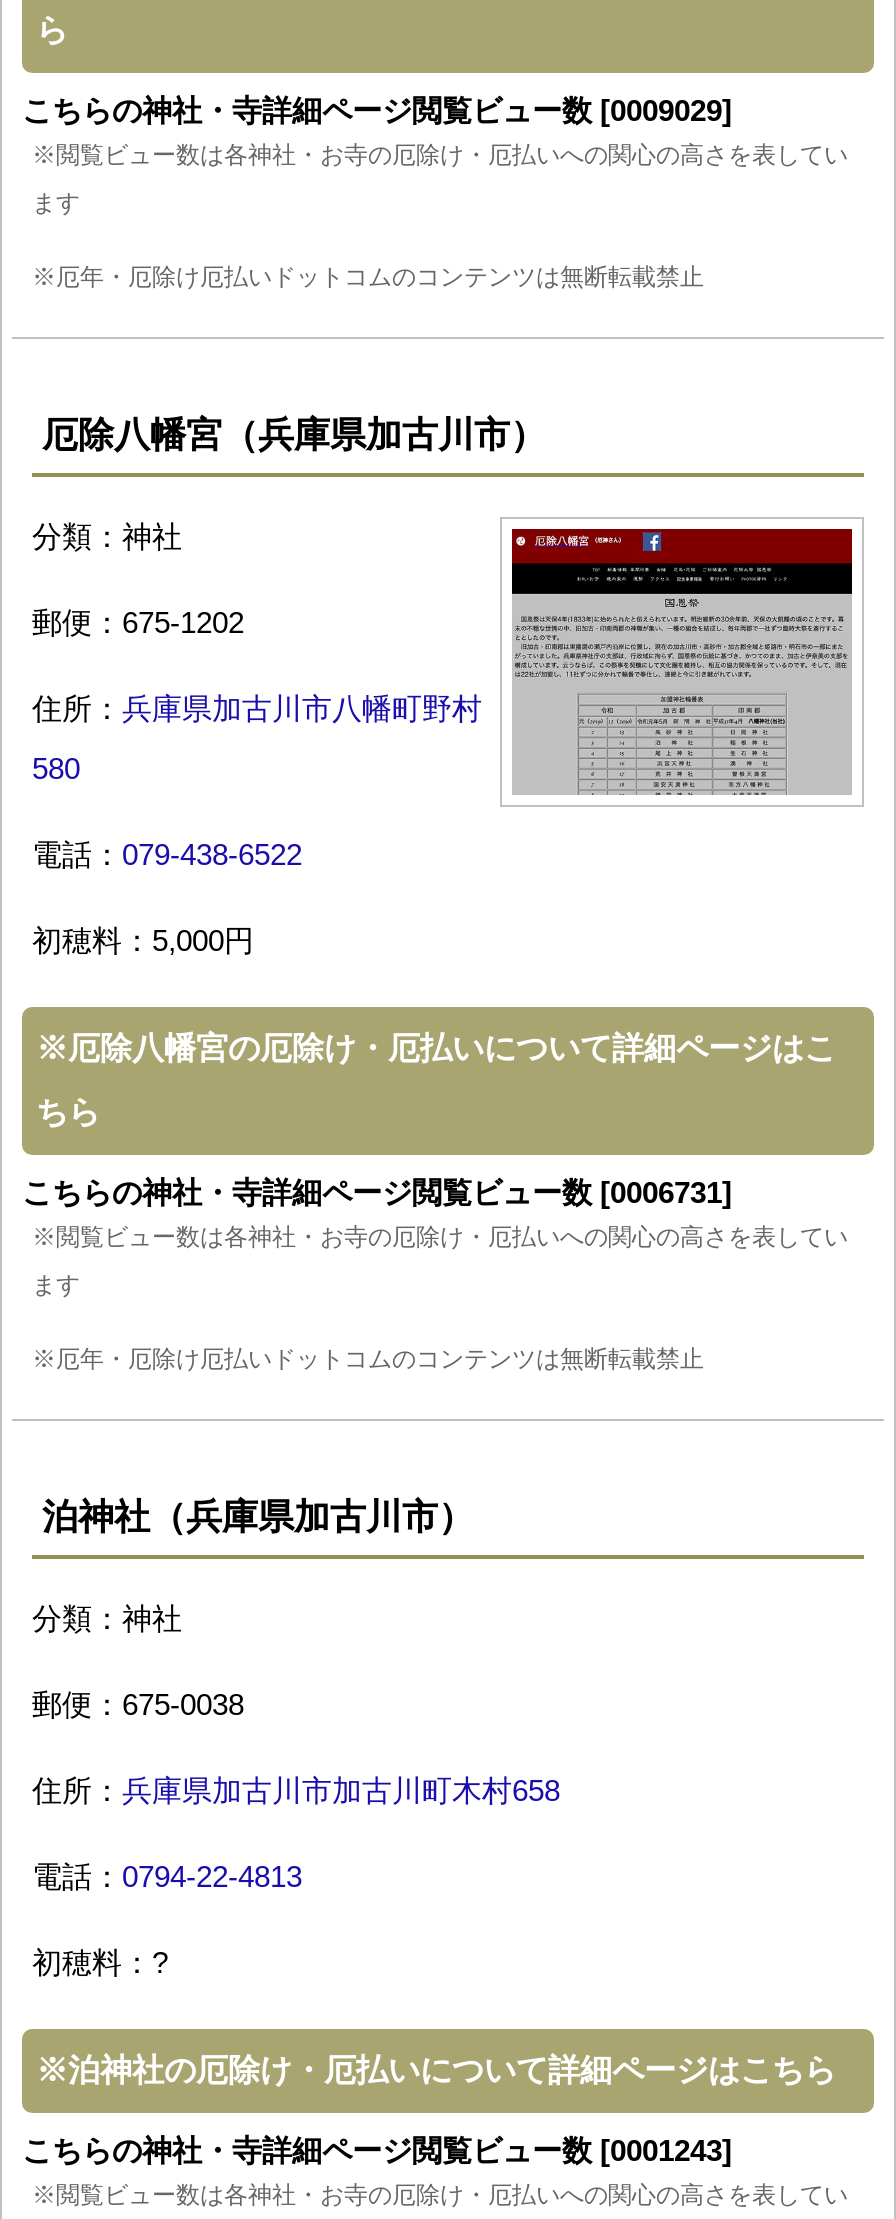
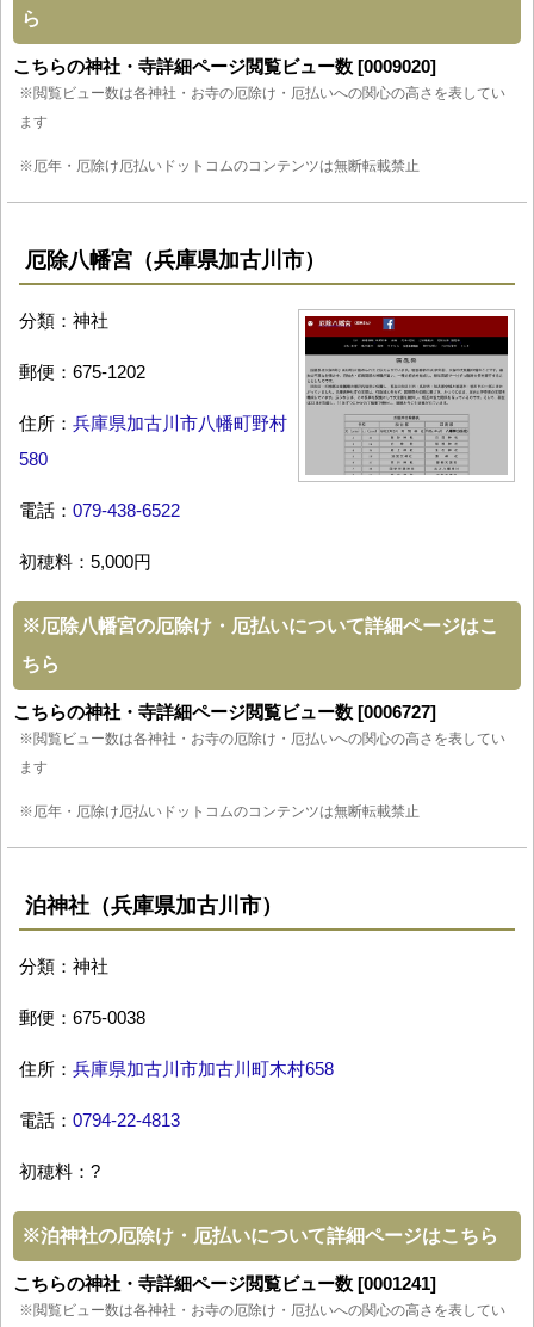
- こちらの神社・寺詳細ページ閲覧ビュー数 [0009029]
+ こちらの神社・寺詳細ページ閲覧ビュー数 [0009020]

- こちらの神社・寺詳細ページ閲覧ビュー数 [0006731]
+ こちらの神社・寺詳細ページ閲覧ビュー数 [0006727]

- こちらの神社・寺詳細ページ閲覧ビュー数 [0001243]
+ こちらの神社・寺詳細ページ閲覧ビュー数 [0001241]
